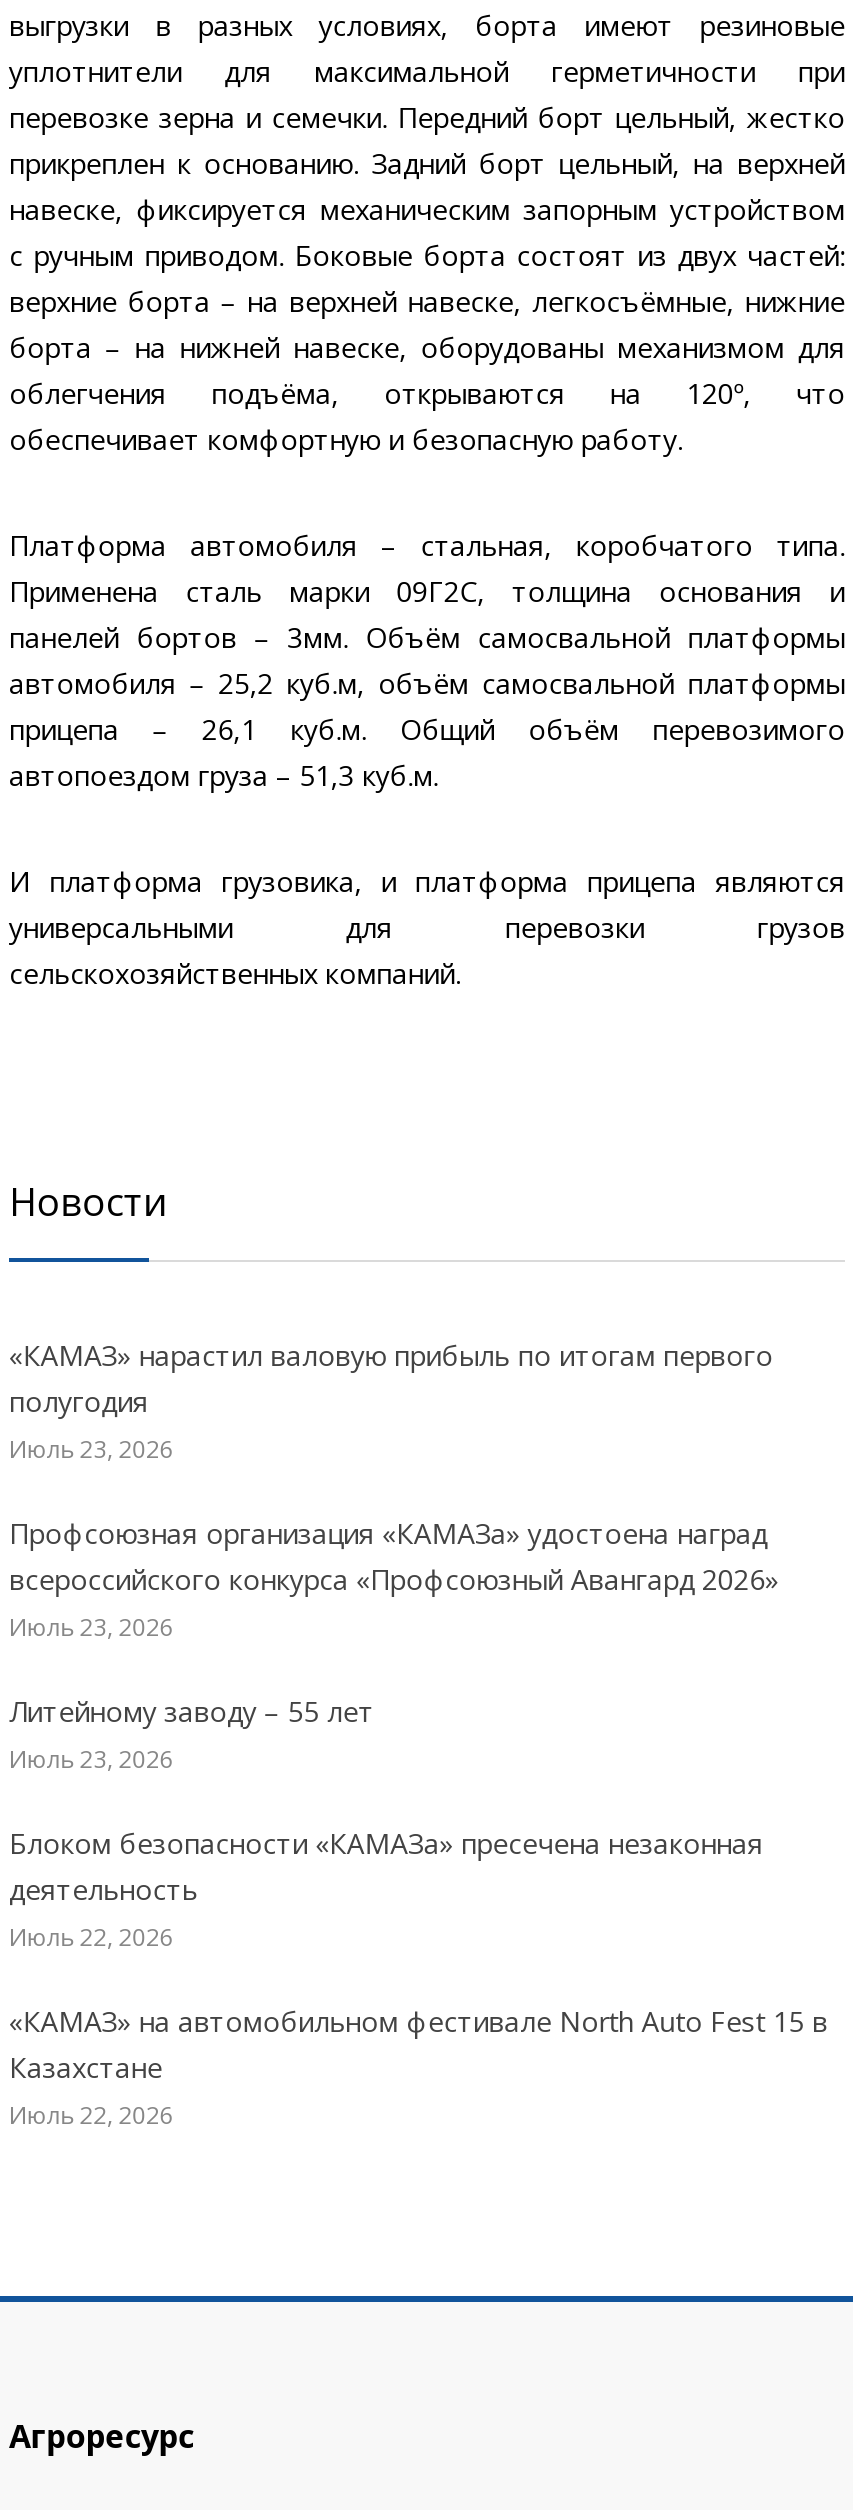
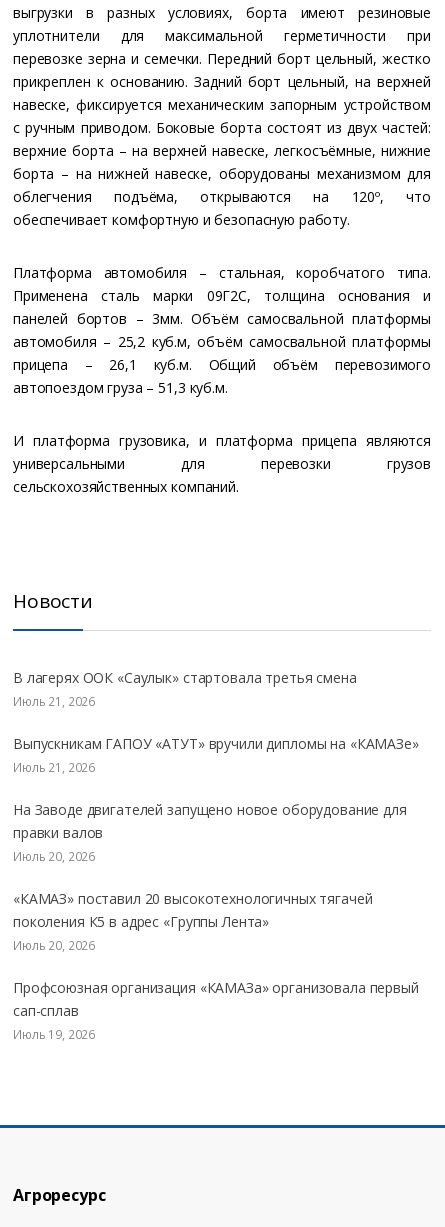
- «КАМАЗ» нарастил валовую прибыль по итогам первого
- полугодия
- Июль 23, 2026
+ В лагерях ООК «Саулык» стартовала третья смена
+ Июль 21, 2026

- Профсоюзная организация «КАМАЗа» удостоена наград
- всероссийского конкурса «Профсоюзный Авангард 2026»
- Июль 23, 2026
+ Выпускникам ГАПОУ «АТУТ» вручили дипломы на «КАМАЗе»
+ Июль 21, 2026

- Литейному заводу – 55 лет
- Июль 23, 2026
+ На Заводе двигателей запущено новое оборудование для
+ правки валов
+ Июль 20, 2026

- Блоком безопасности «КАМАЗа» пресечена незаконная
- деятельность
- Июль 22, 2026
+ «КАМАЗ» поставил 20 высокотехнологичных тягачей
+ поколения К5 в адрес «Группы Лента»
+ Июль 20, 2026

- «КАМАЗ» на автомобильном фестивале North Auto Fest 15 в
- Казахстане
- Июль 22, 2026
+ Профсоюзная организация «КАМАЗа» организовала первый
+ сап-сплав
+ Июль 19, 2026
